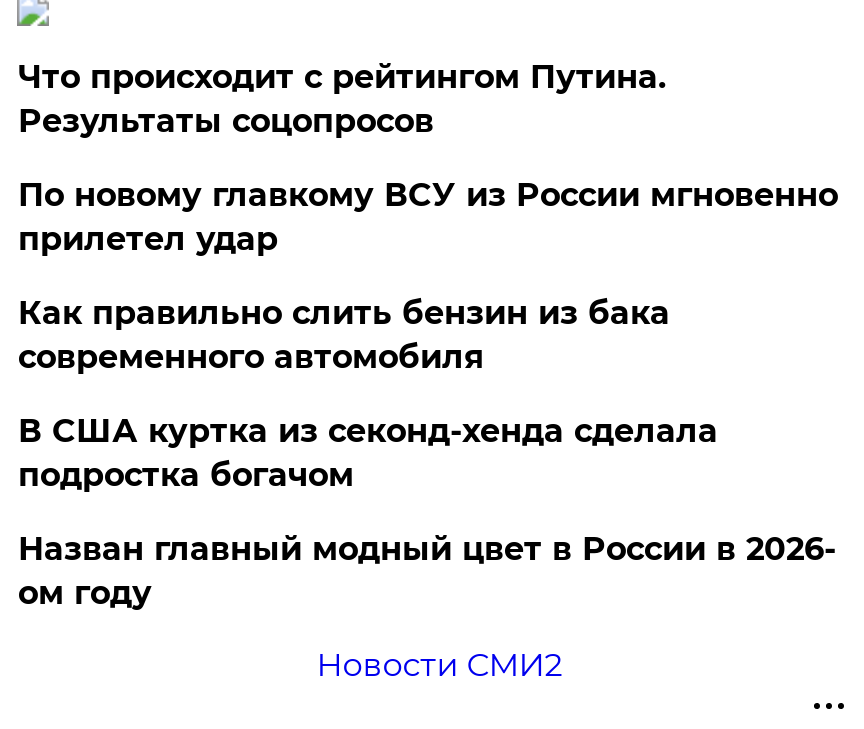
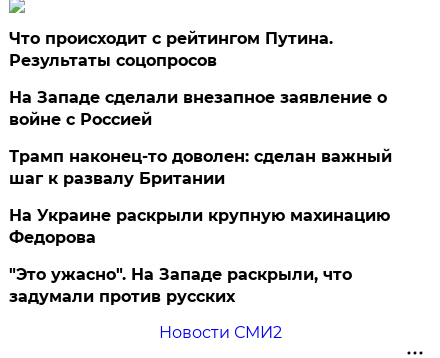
- По новому главкому ВСУ из России мгновенно
- прилетел удар
+ На Западе сделали внезапное заявление о
+ войне с Россией

- Как правильно слить бензин из бака
- современного автомобиля
+ Трамп наконец-то доволен: сделан важный
+ шаг к развалу Британии

- В США куртка из секонд-хенда сделала
- подростка богачом
+ На Украине раскрыли крупную махинацию
+ Федорова

- Назван главный модный цвет в России в 2026-
- ом году
+ "Это ужасно". На Западе раскрыли, что
+ задумали против русских
